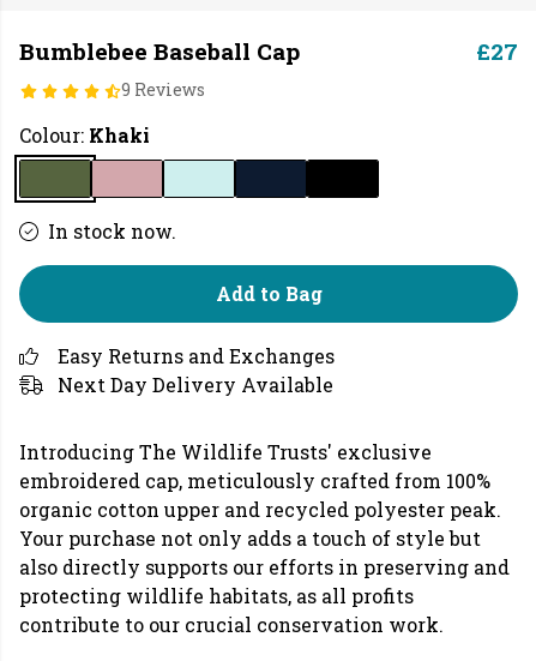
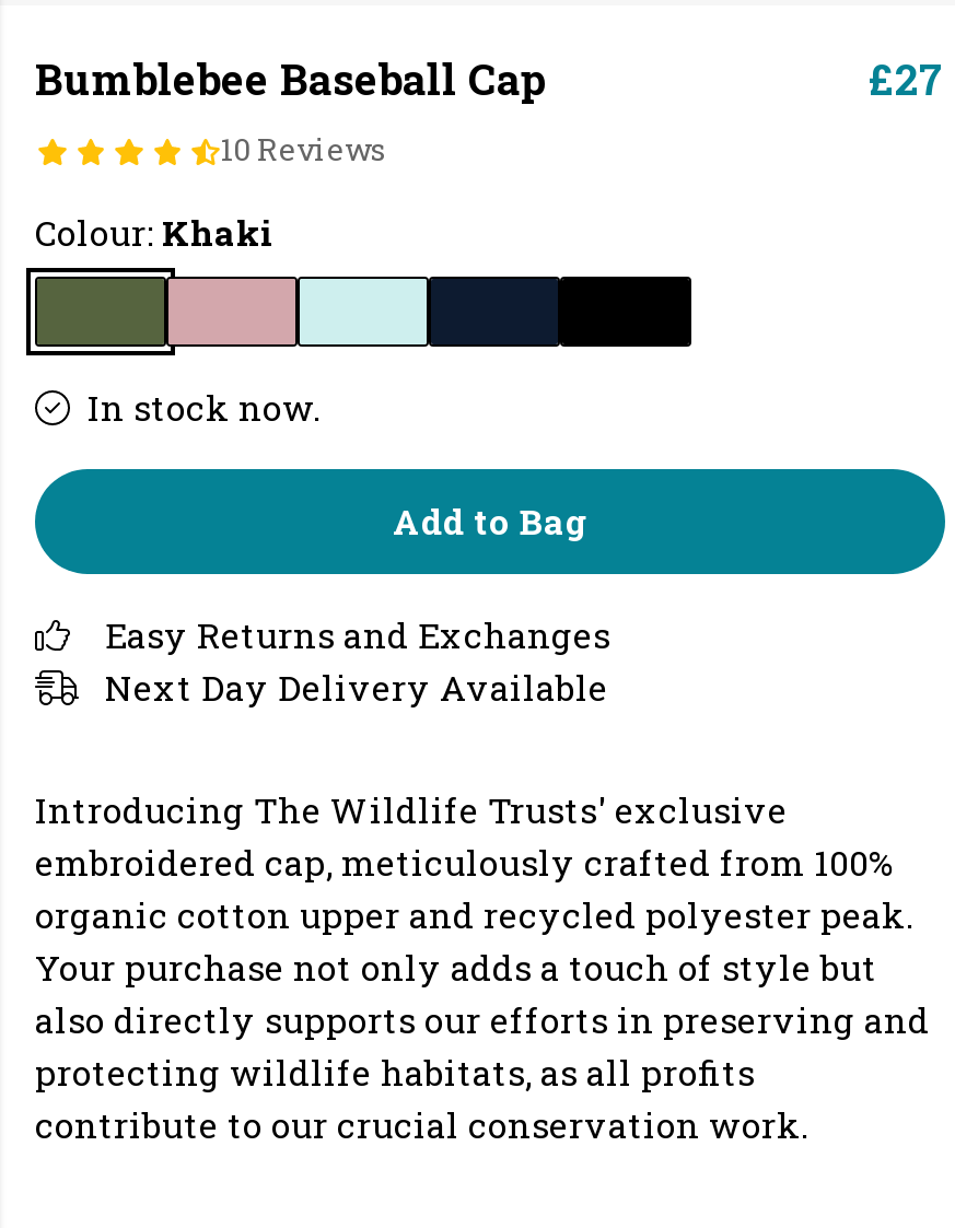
- 9 Reviews
+ 10 Reviews
